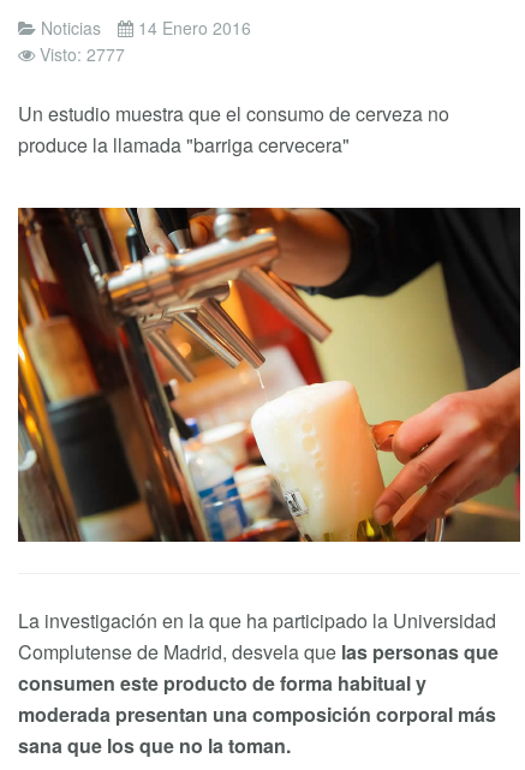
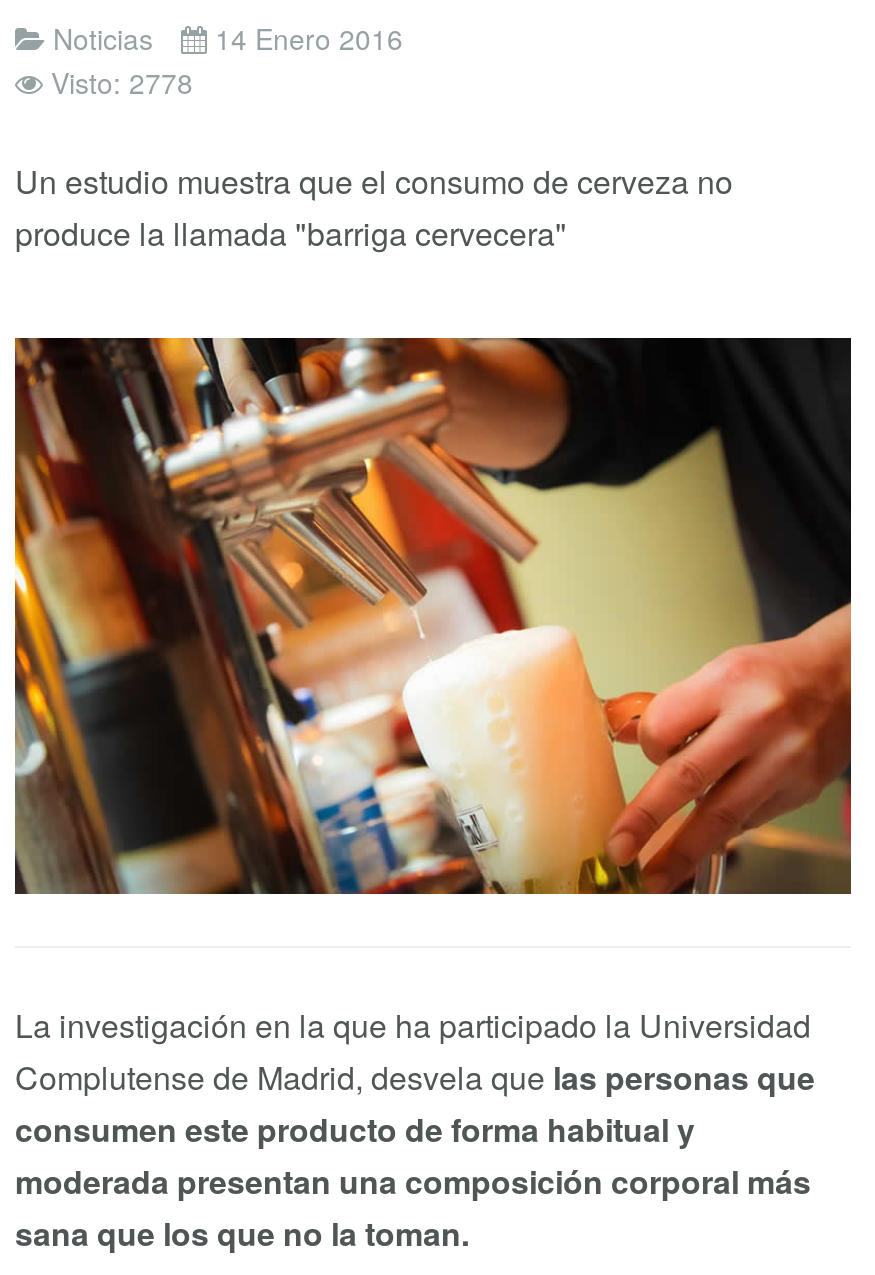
- Visto: 2777
+ Visto: 2778
